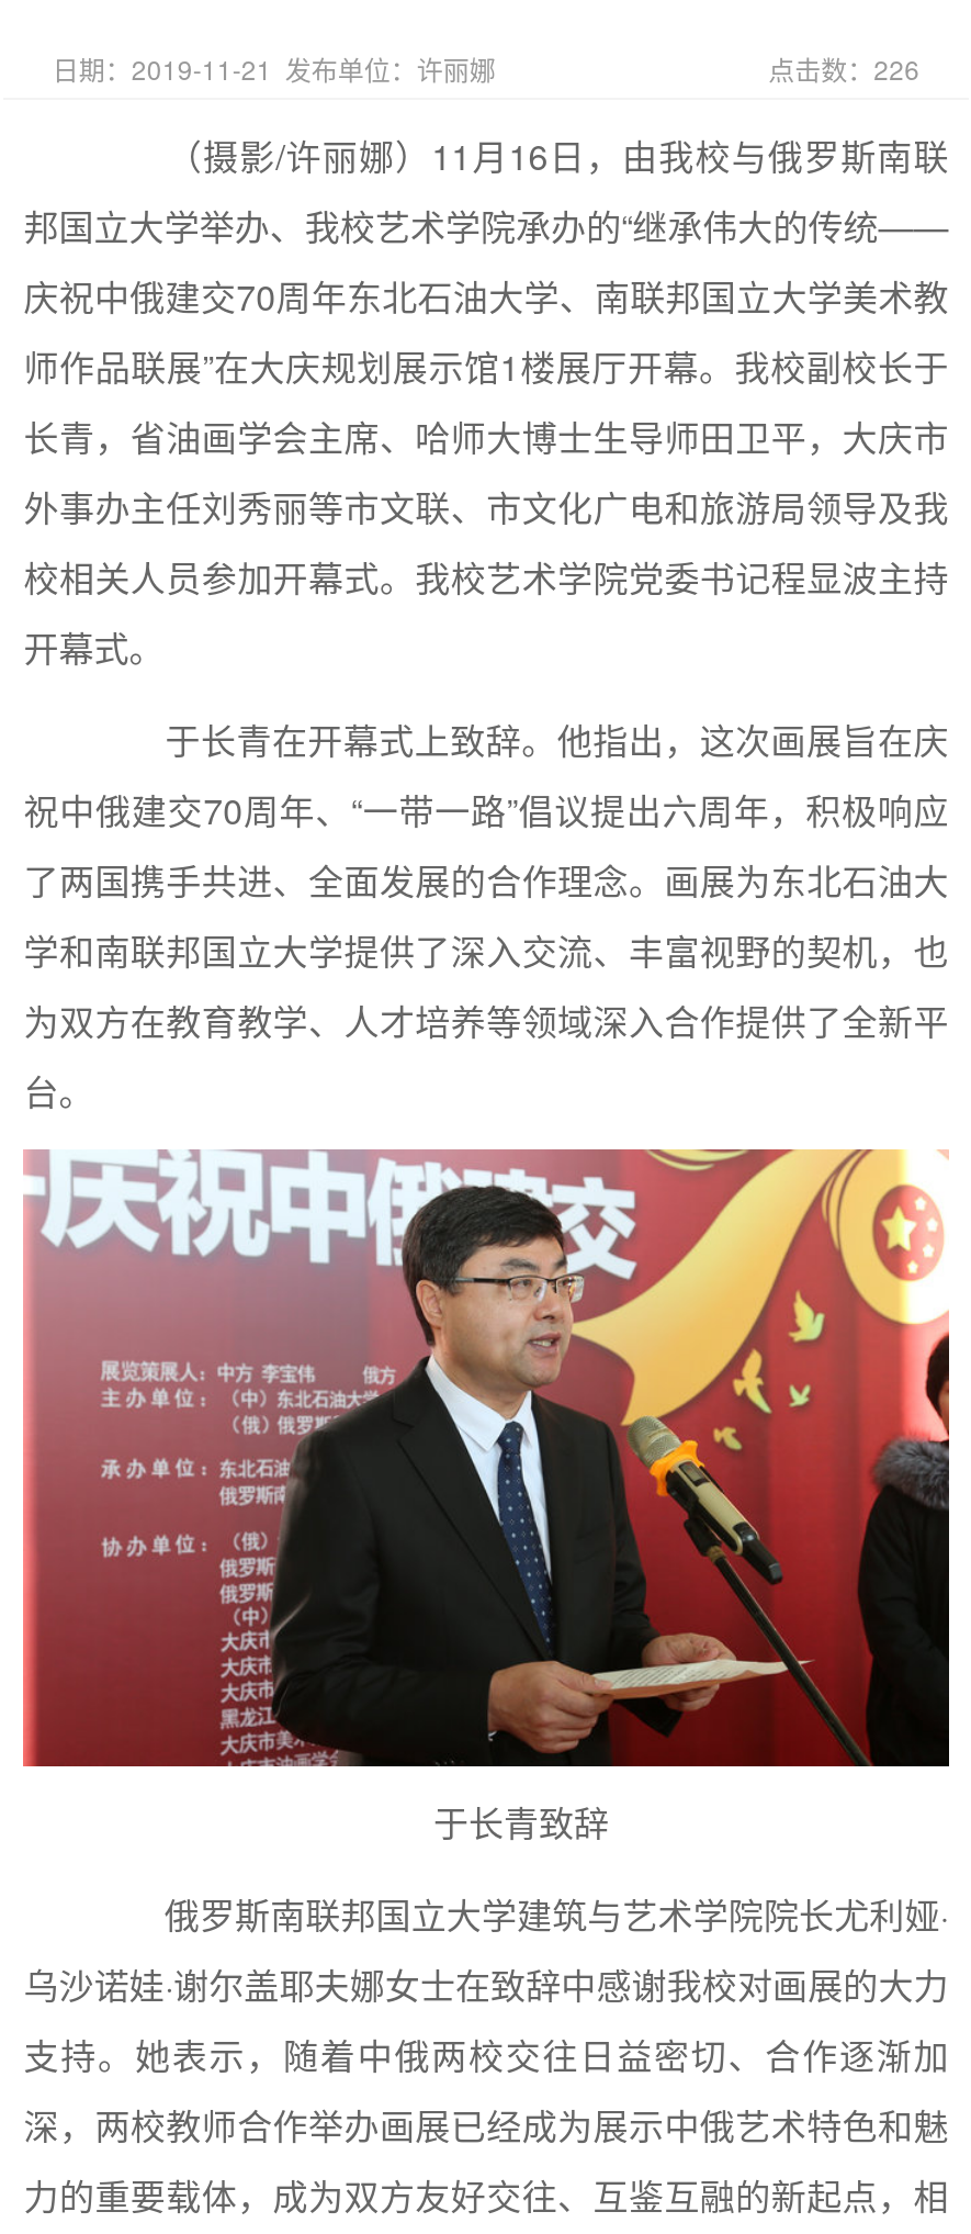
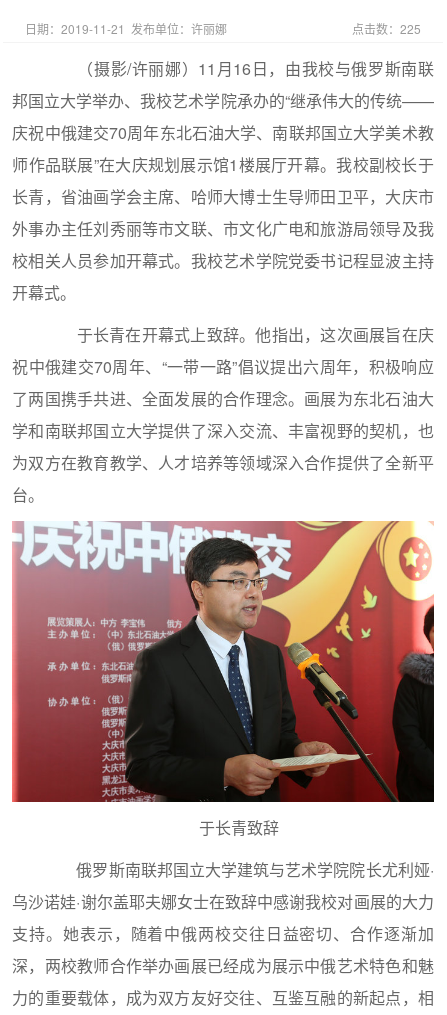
- 点击数：226
+ 点击数：225
